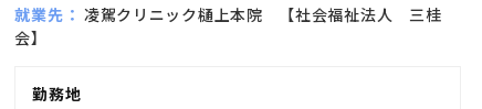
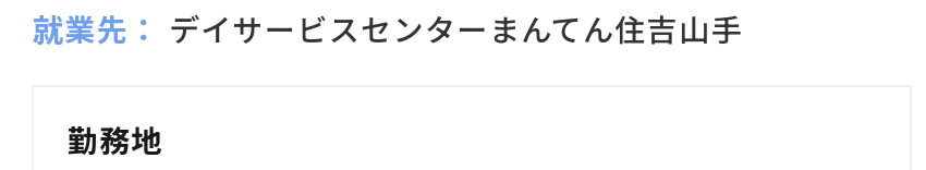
- 凌駕クリニック樋上本院 【社会福祉法人 三桂
- 会】
+ デイサービスセンターまんてん住吉山手
